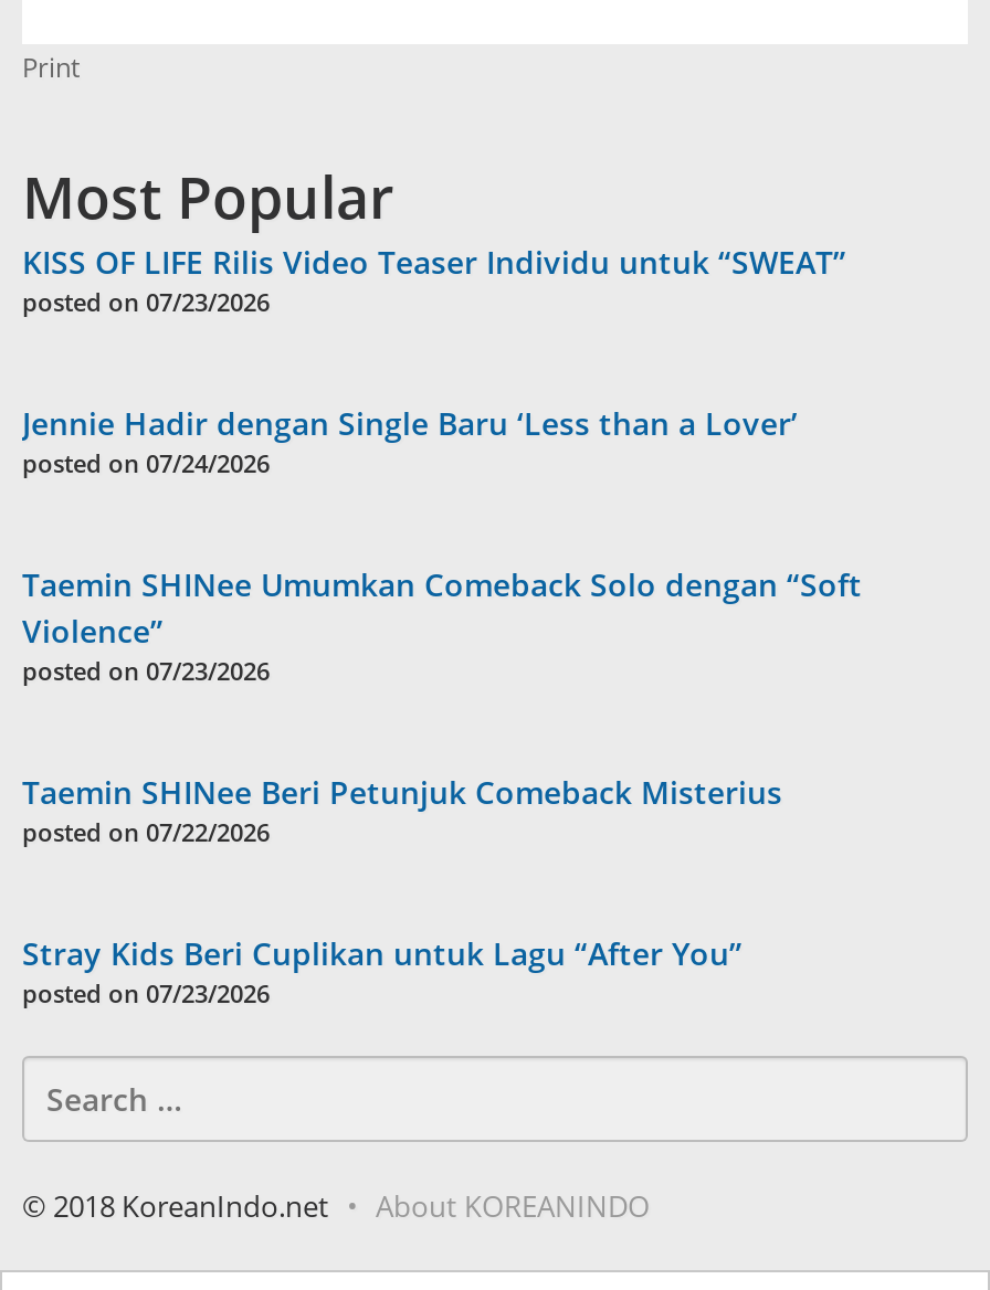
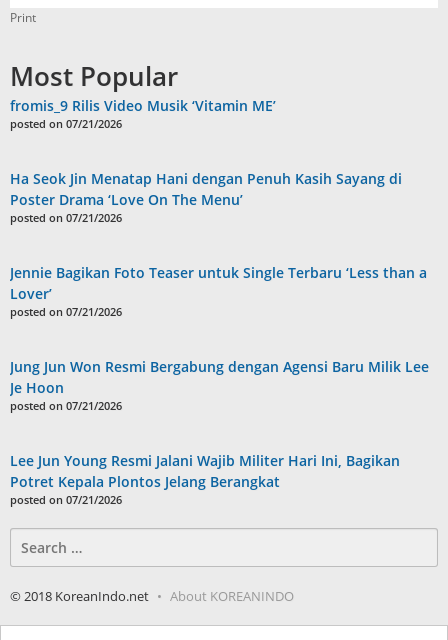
- KISS OF LIFE Rilis Video Teaser Individu untuk “SWEAT”
- posted on 07/23/2026
+ fromis_9 Rilis Video Musik ‘Vitamin ME’
+ posted on 07/21/2026

- Jennie Hadir dengan Single Baru ‘Less than a Lover’
- posted on 07/24/2026
+ Ha Seok Jin Menatap Hani dengan Penuh Kasih Sayang di
+ Poster Drama ‘Love On The Menu’
+ posted on 07/21/2026

- Taemin SHINee Umumkan Comeback Solo dengan “Soft
- Violence”
- posted on 07/23/2026
+ Jennie Bagikan Foto Teaser untuk Single Terbaru ‘Less than a
+ Lover’
+ posted on 07/21/2026

- Taemin SHINee Beri Petunjuk Comeback Misterius
- posted on 07/22/2026
+ Jung Jun Won Resmi Bergabung dengan Agensi Baru Milik Lee
+ Je Hoon
+ posted on 07/21/2026

- Stray Kids Beri Cuplikan untuk Lagu “After You”
- posted on 07/23/2026
+ Lee Jun Young Resmi Jalani Wajib Militer Hari Ini, Bagikan
+ Potret Kepala Plontos Jelang Berangkat
+ posted on 07/21/2026
